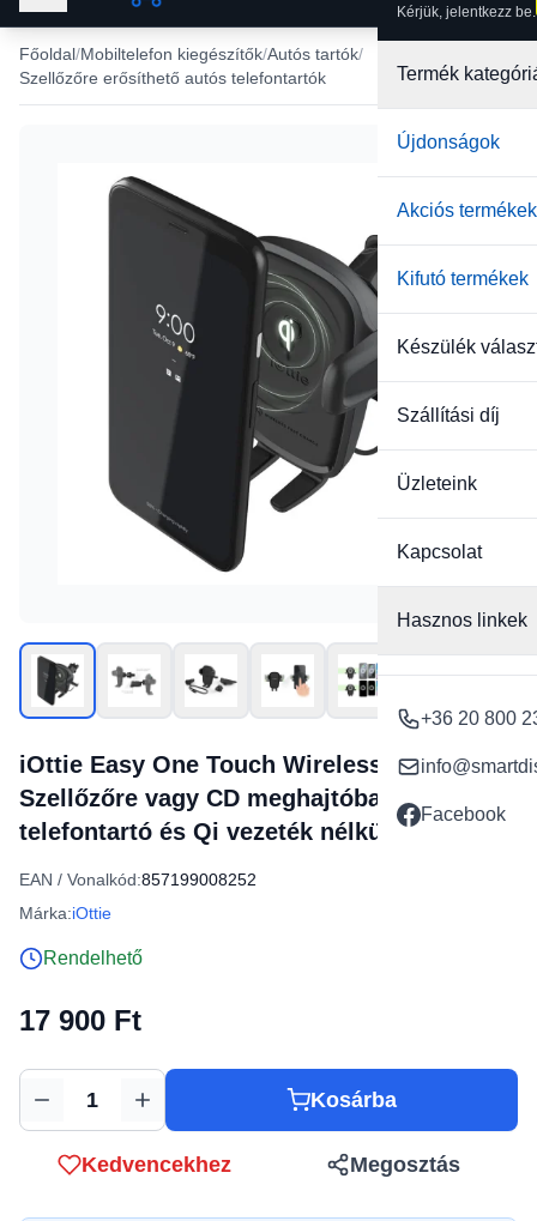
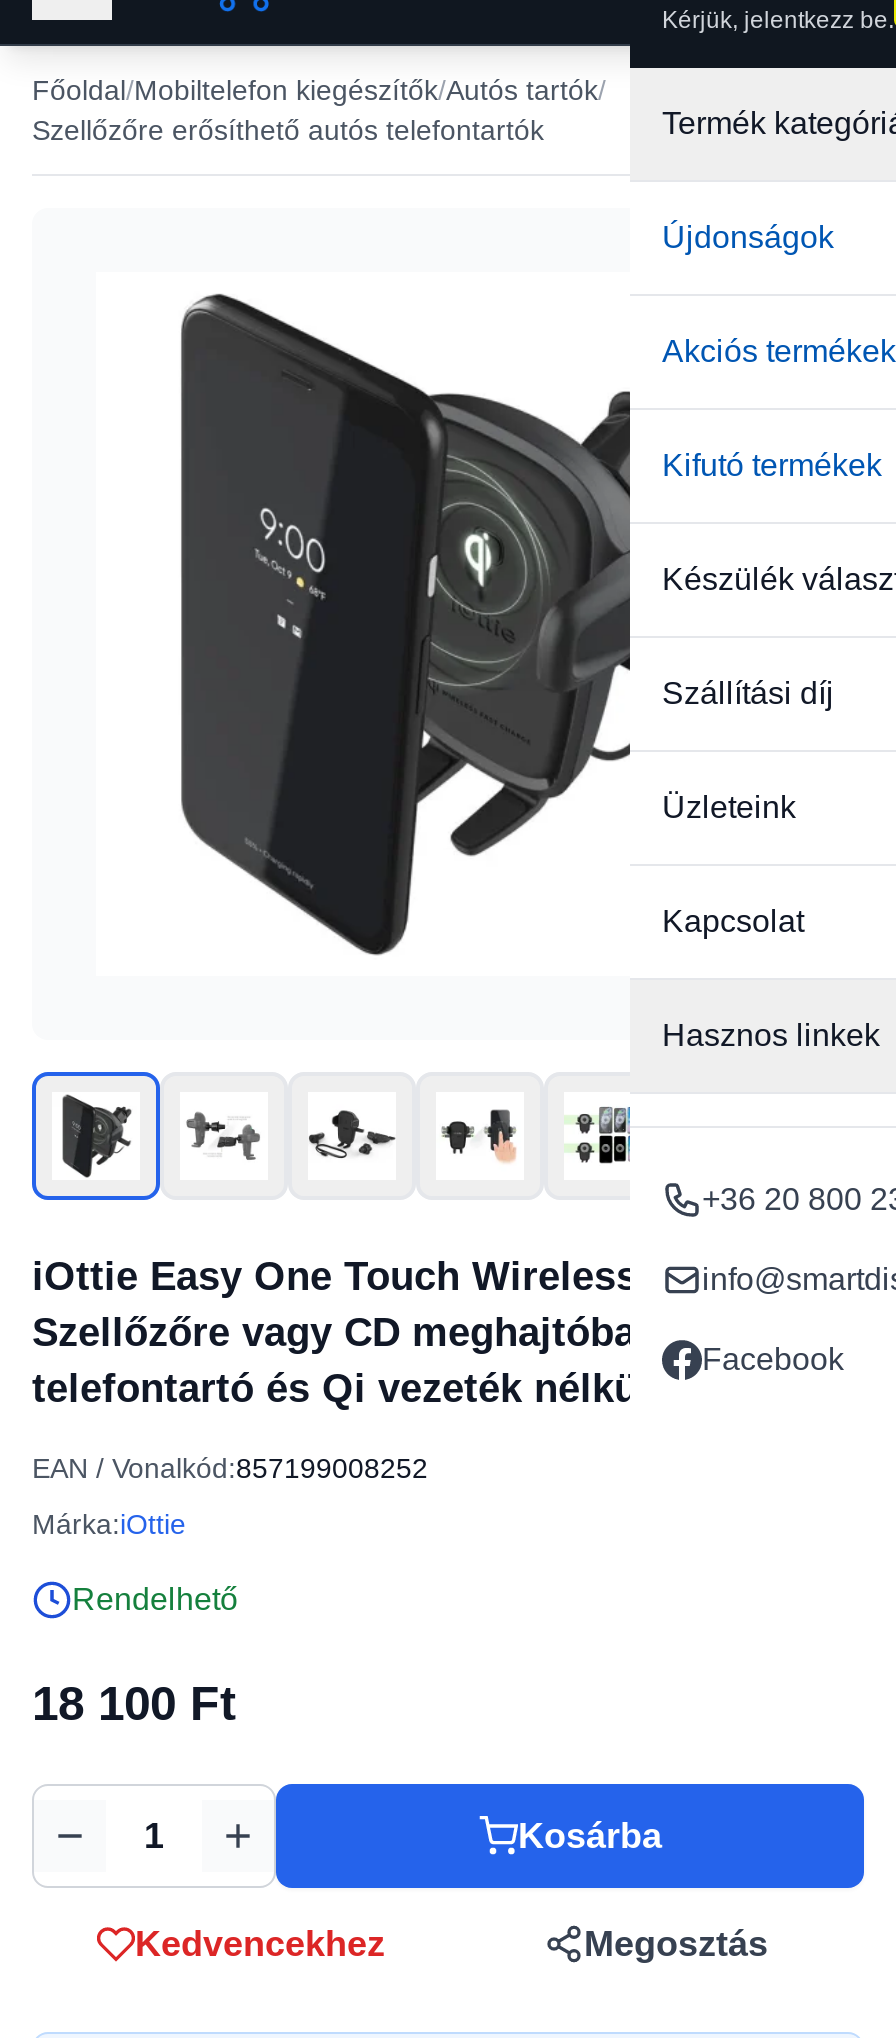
- 17 900 Ft
+ 18 100 Ft
